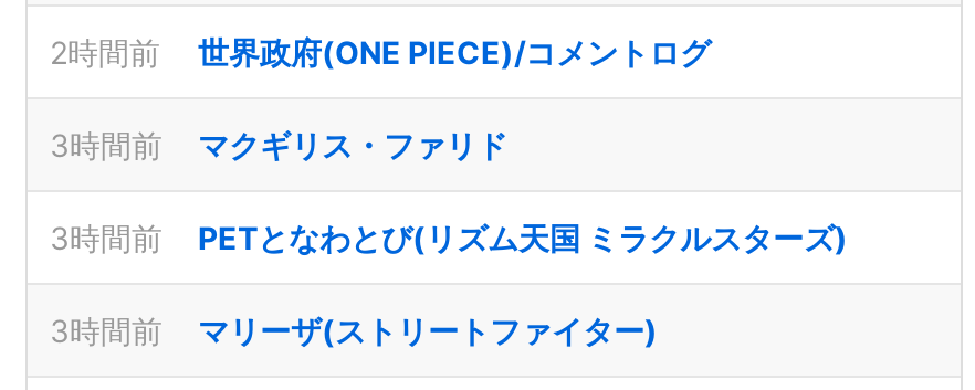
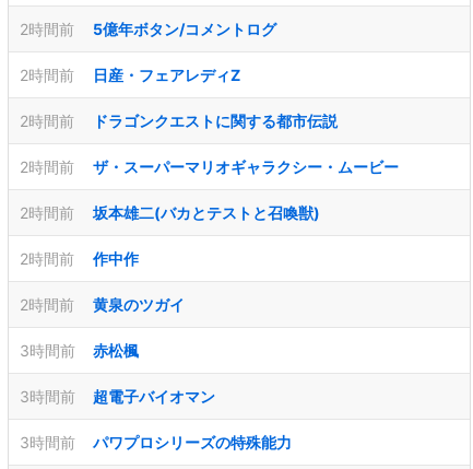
- 世界政府(ONE PIECE)/コメントログ
+ 5億年ボタン/コメントログ
+ 2時間前
+ 日産・フェアレディZ
+ 2時間前
+ ドラゴンクエストに関する都市伝説
+ 2時間前
+ ザ・スーパーマリオギャラクシー・ムービー
+ 2時間前
+ 坂本雄二(バカとテストと召喚獣)
+ 2時間前
+ 作中作
+ 2時間前
+ 黄泉のツガイ

- マクギリス・ファリド
+ 赤松楓

- PETとなわとび(リズム天国 ミラクルスターズ)
+ 超電子バイオマン

- マリーザ(ストリートファイター)
+ パワプロシリーズの特殊能力
